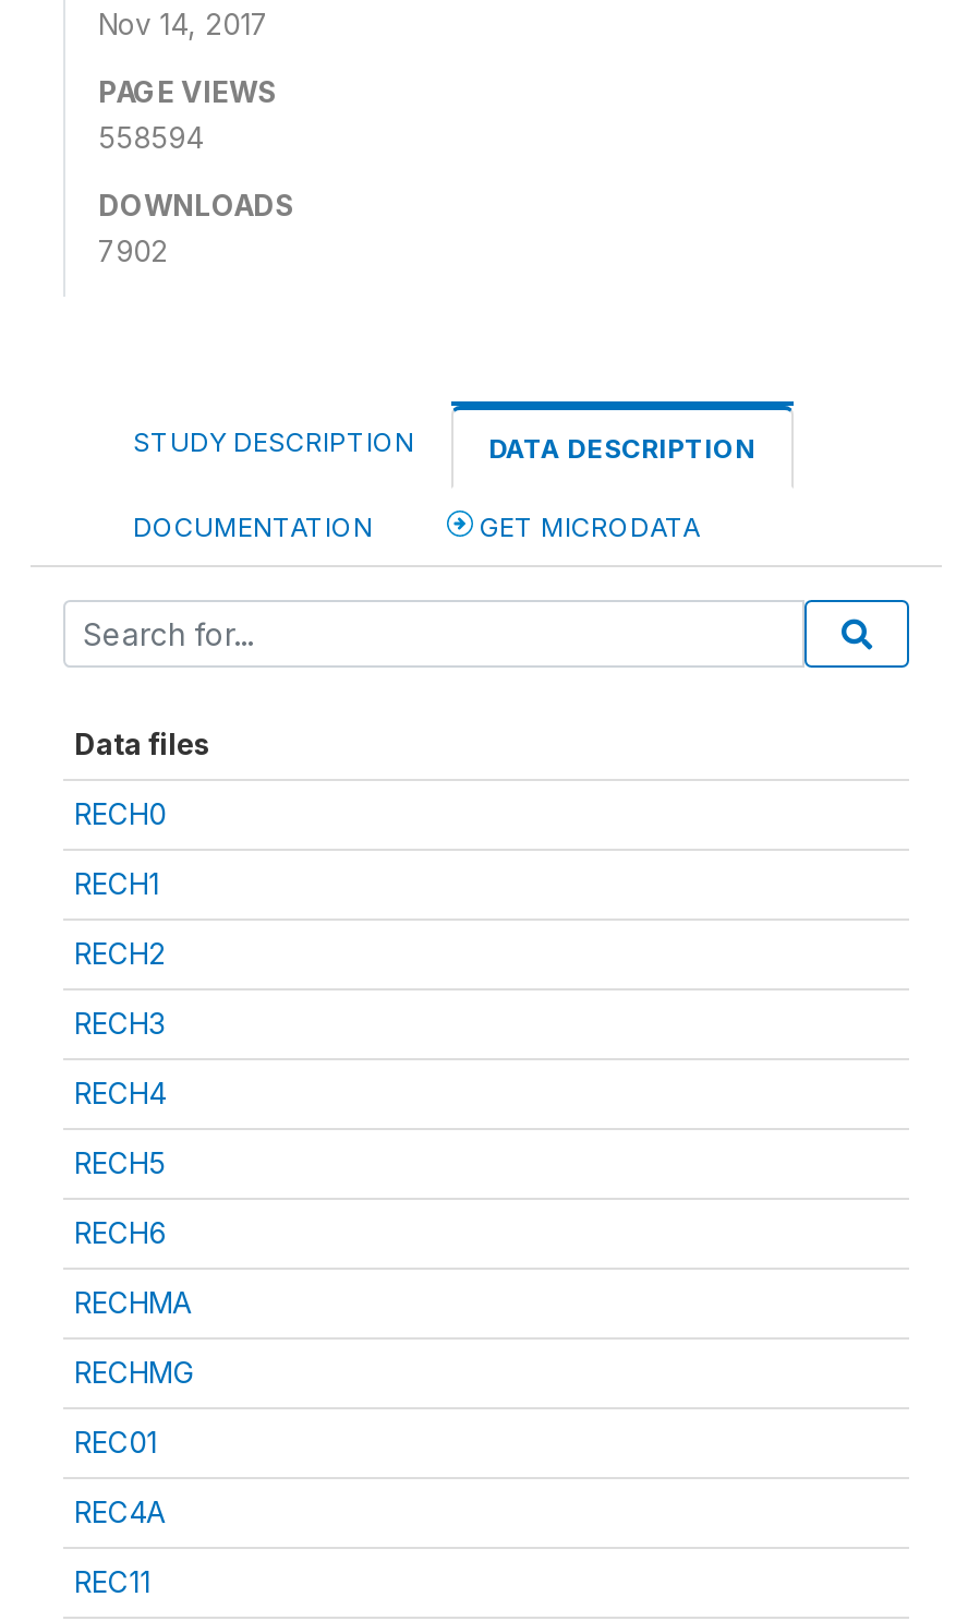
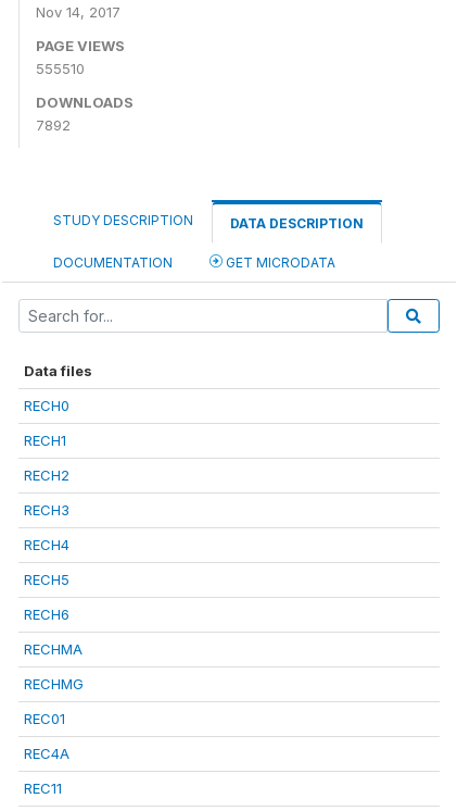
- 558594
+ 555510

- 7902
+ 7892
